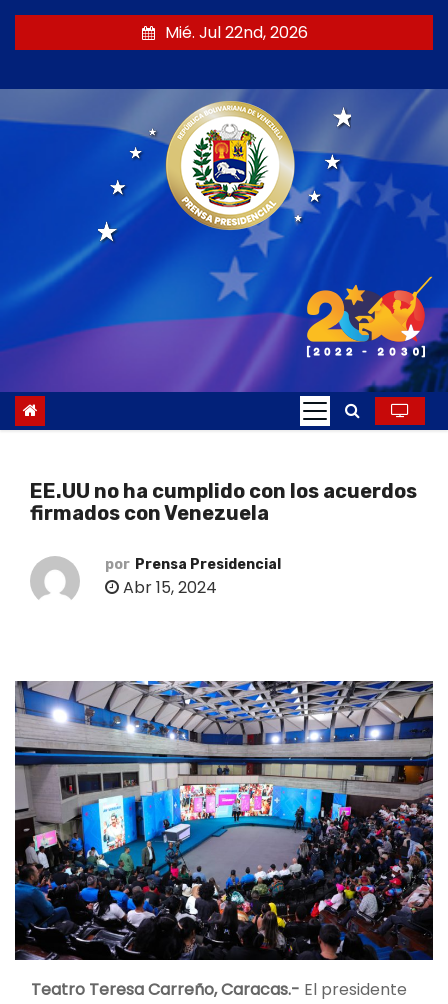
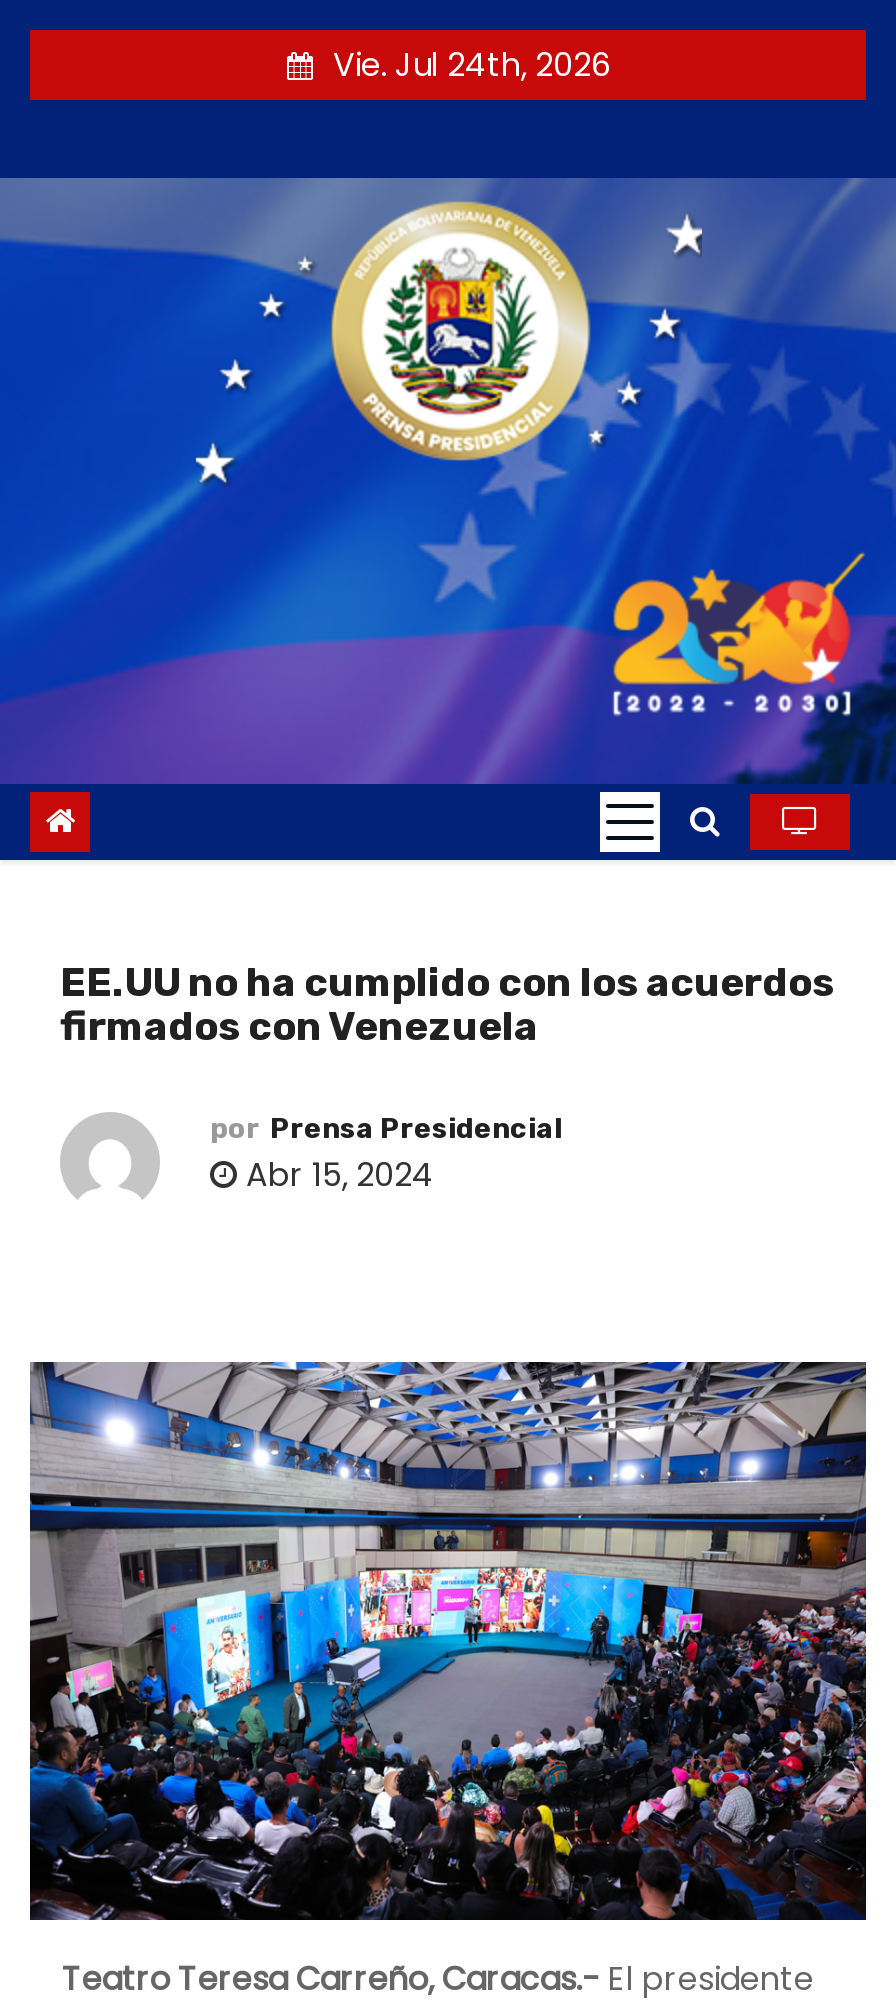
- Mié. Jul 22nd, 2026
+ Vie. Jul 24th, 2026
